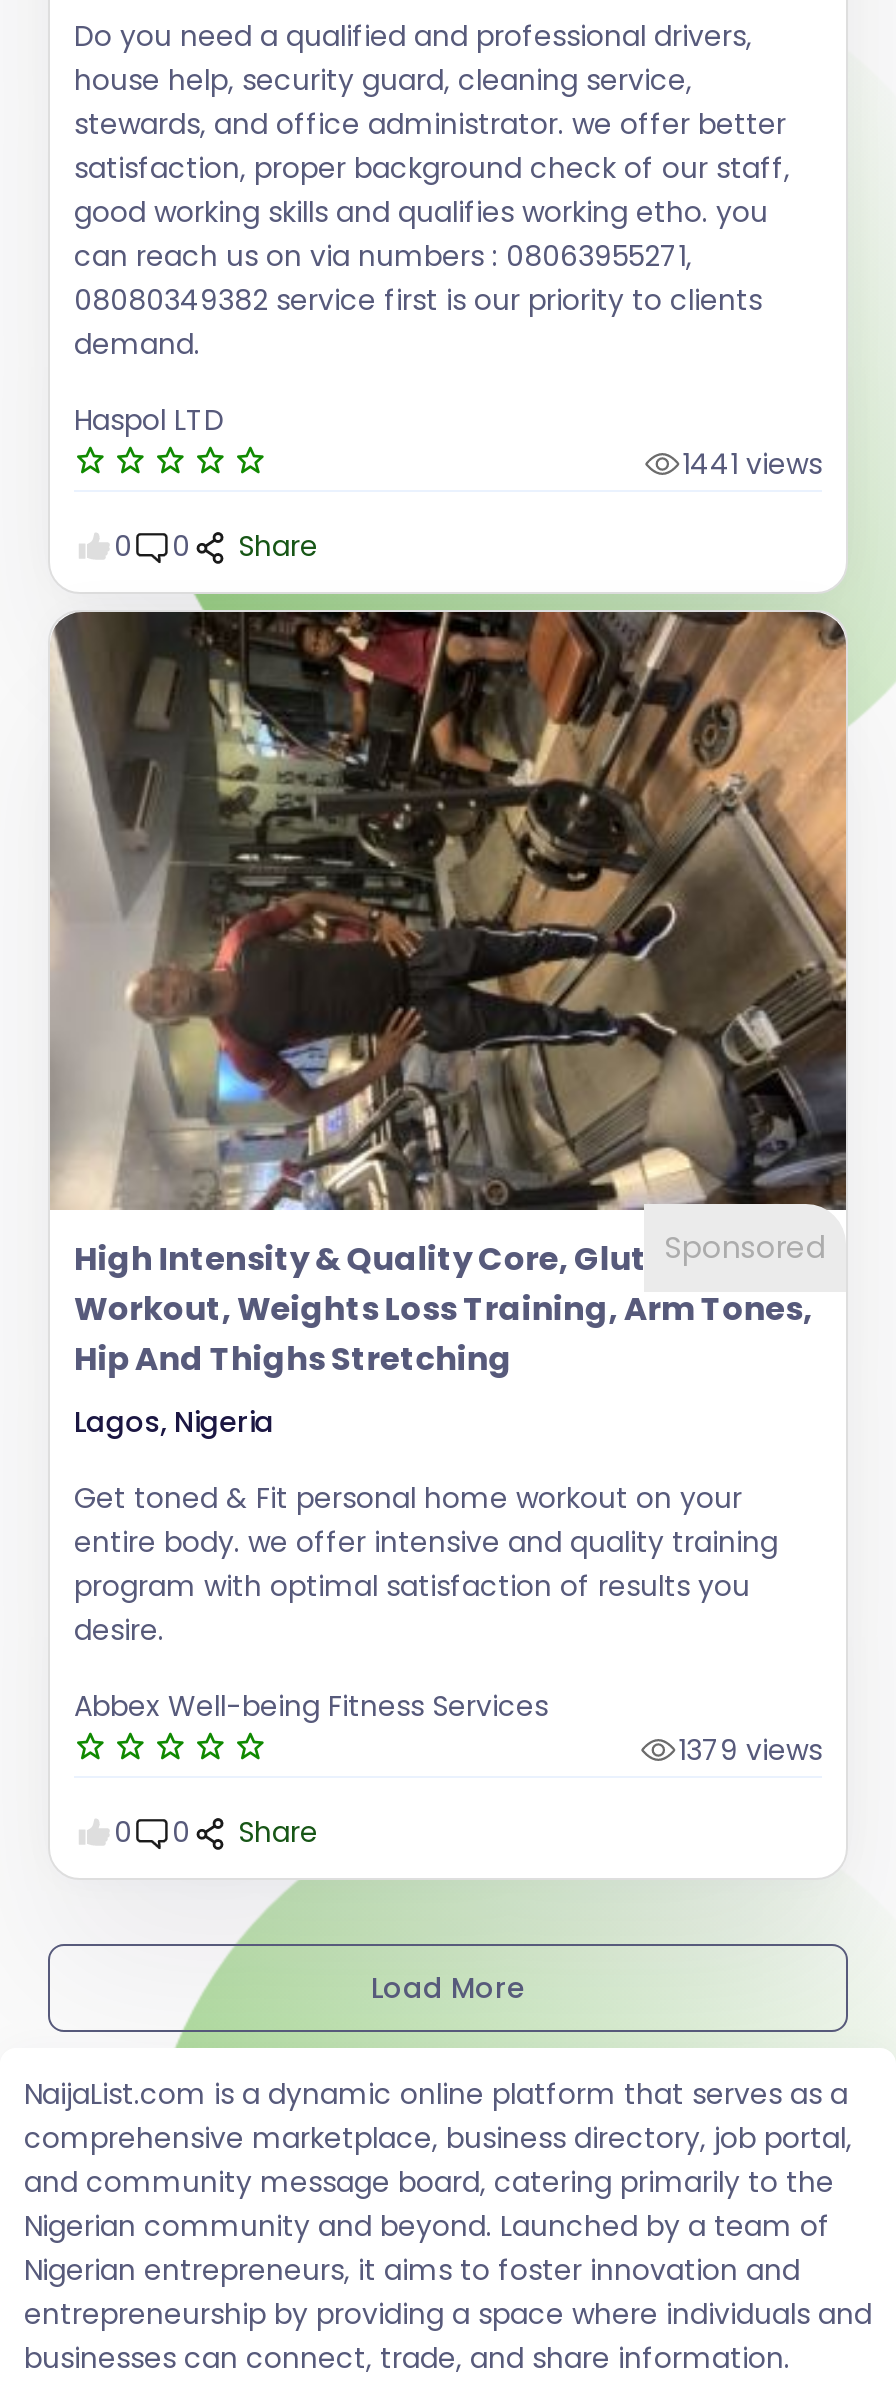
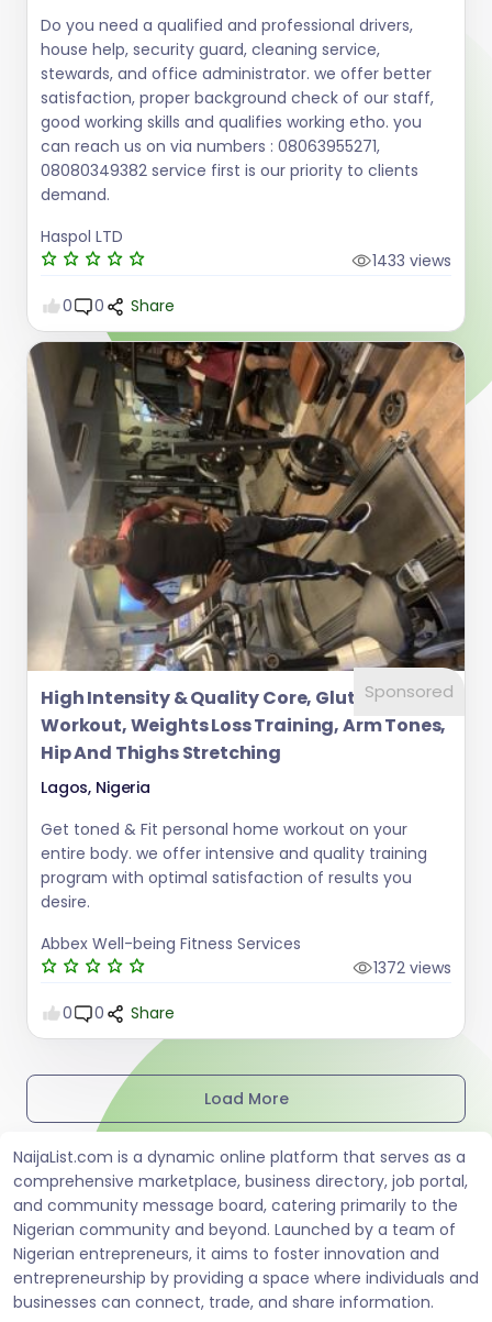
- 1441 views
+ 1433 views

- 1379 views
+ 1372 views
